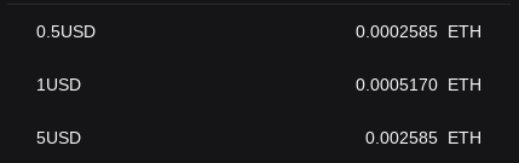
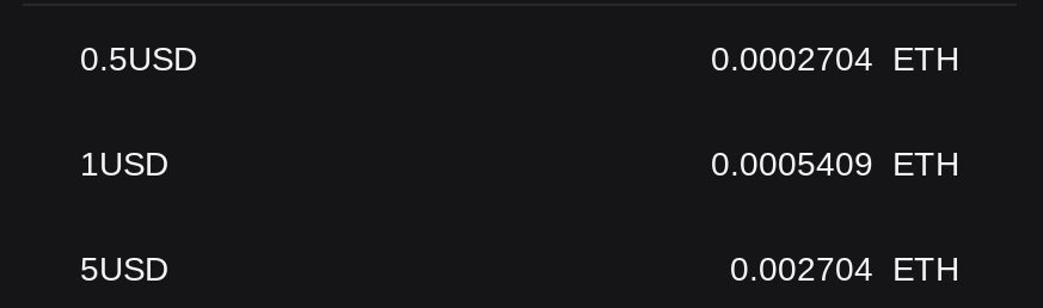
- 0.0002585 ETH
+ 0.0002704 ETH

- 0.0005170 ETH
+ 0.0005409 ETH

- 0.002585 ETH
+ 0.002704 ETH
